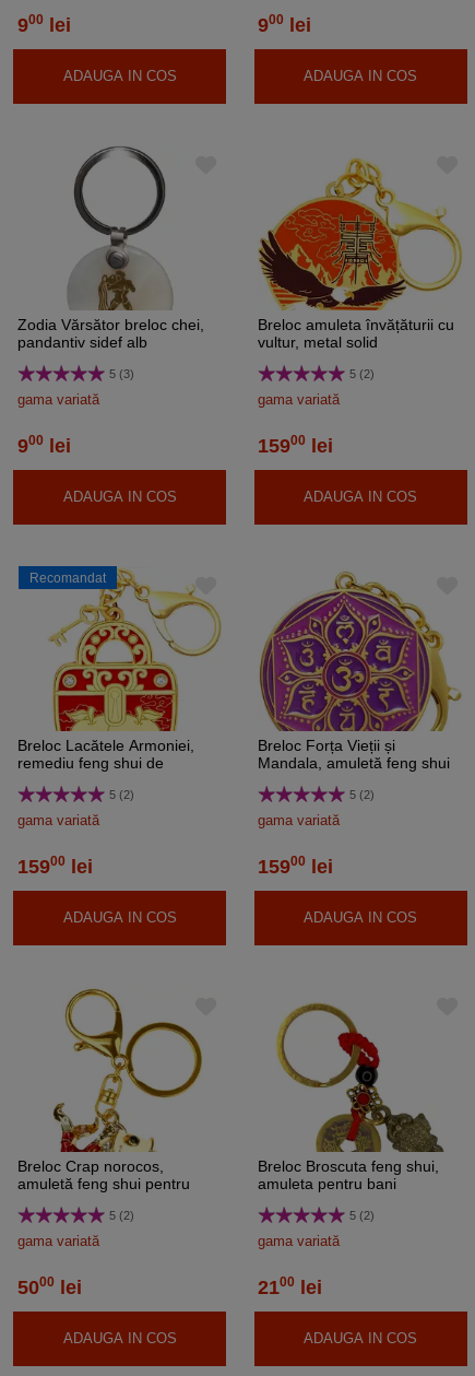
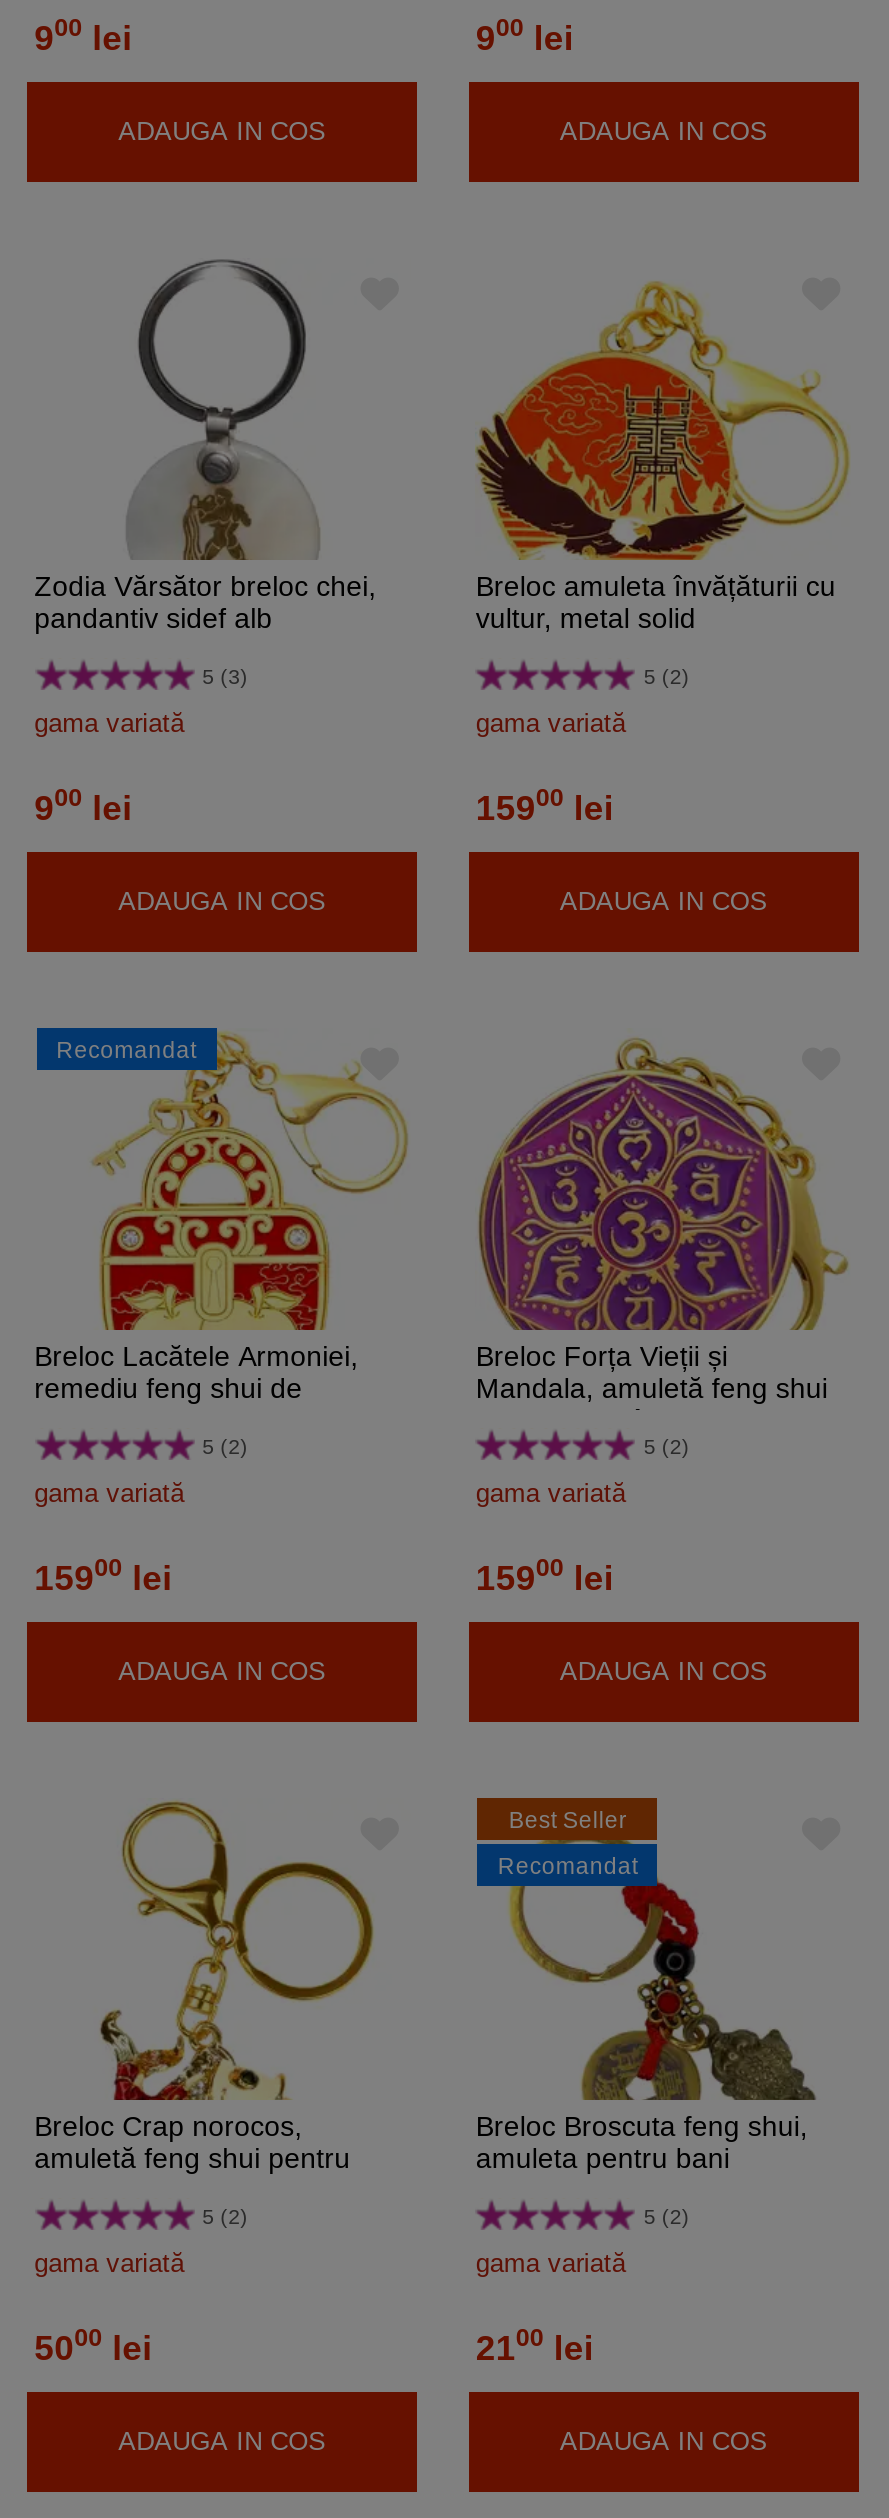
+ Best Seller
+ Recomandat
